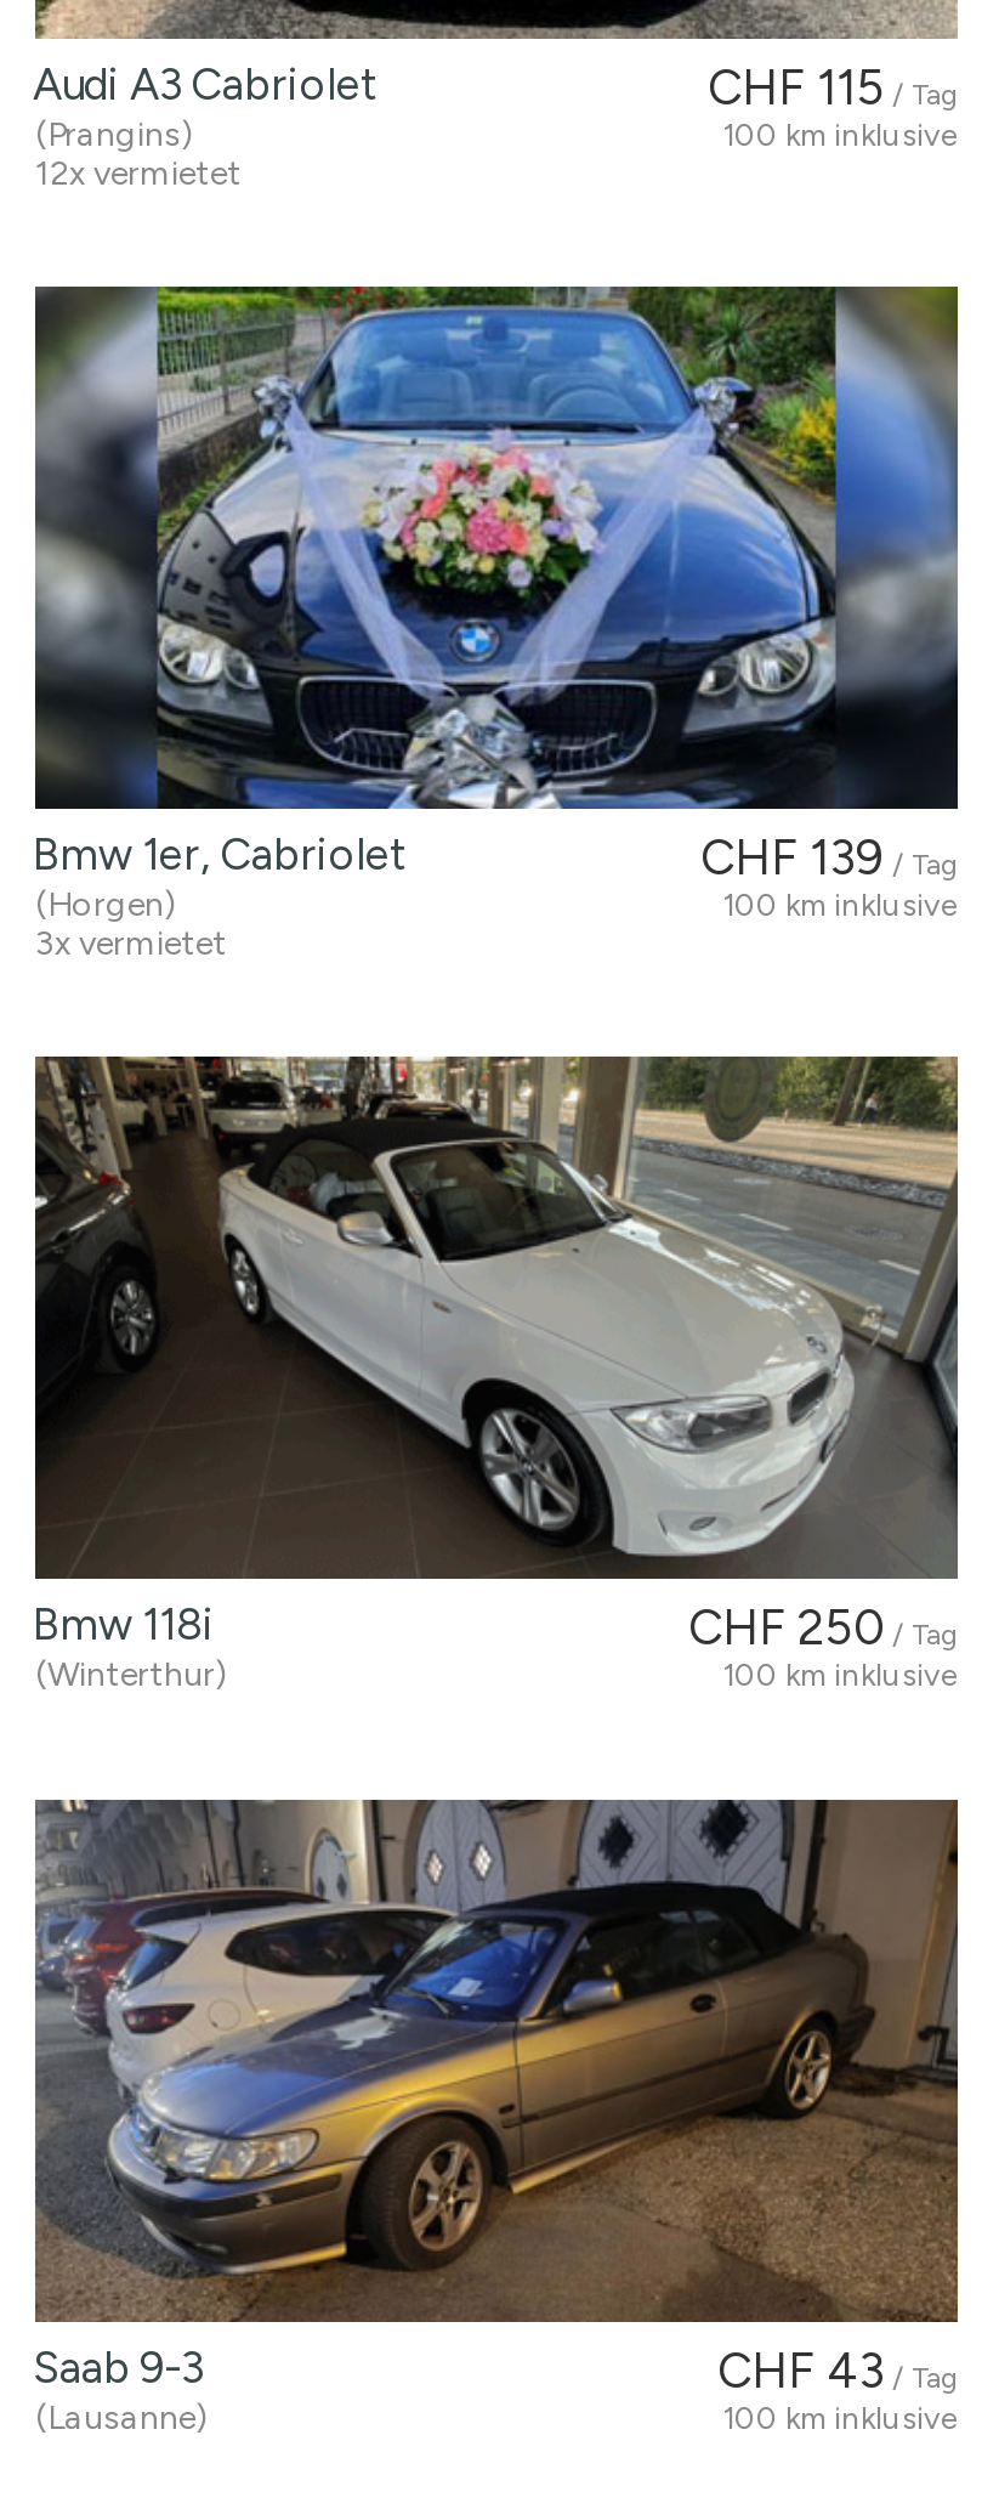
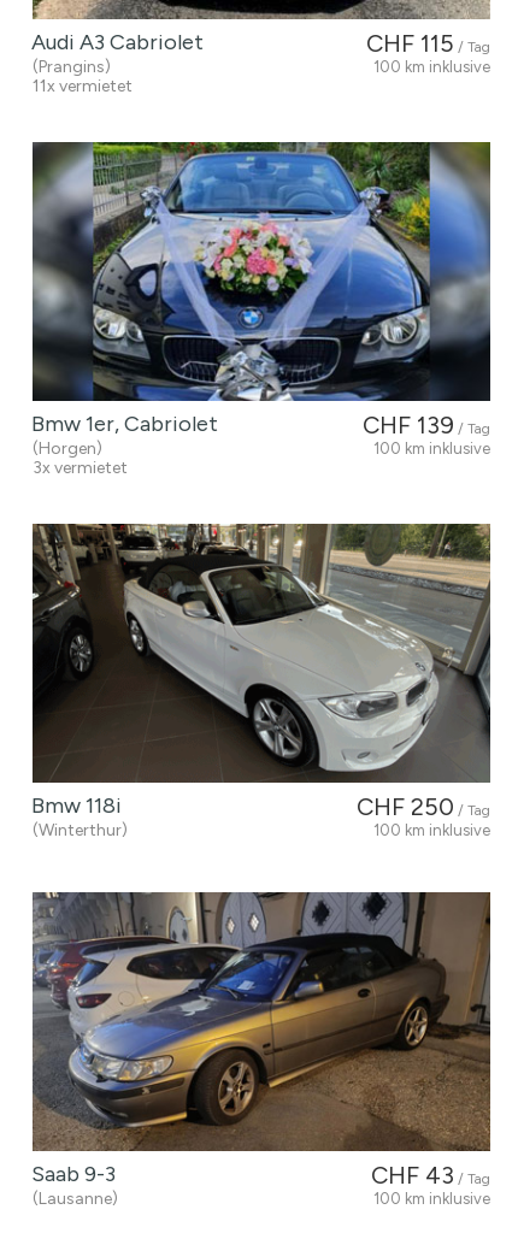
- 12x vermietet
+ 11x vermietet
